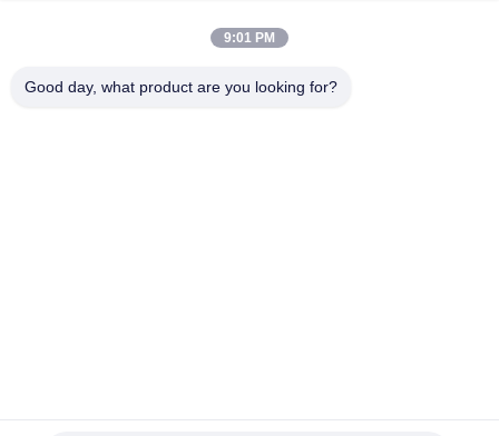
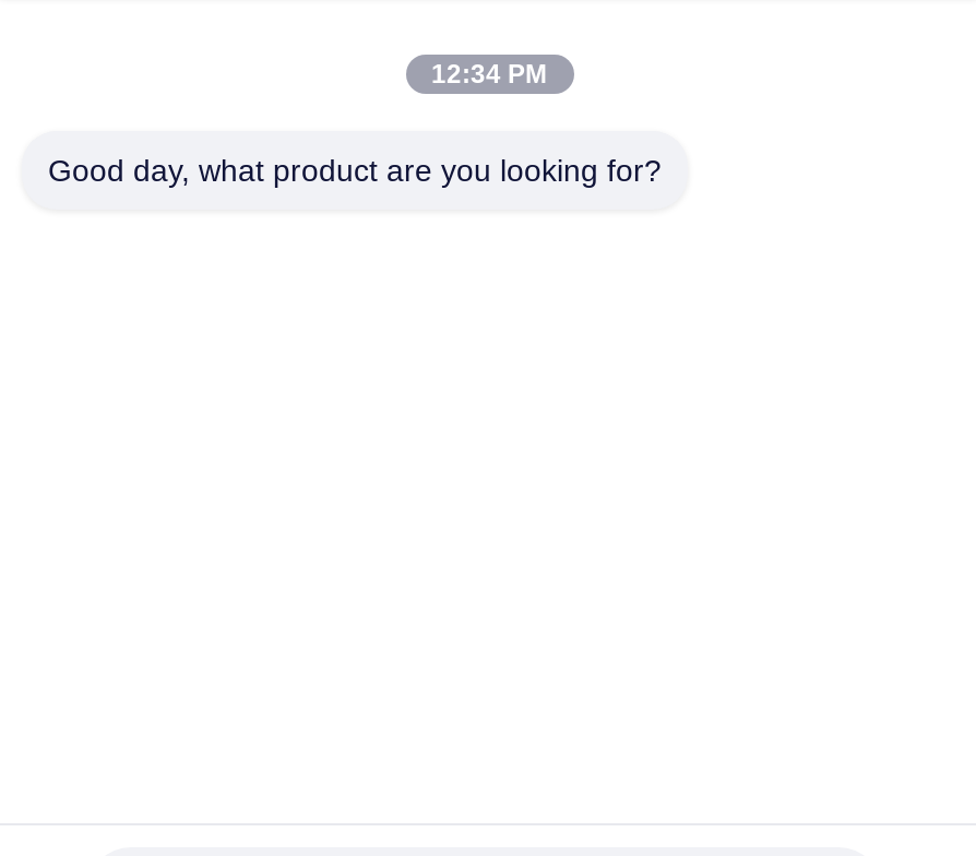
- 9:01 PM
+ 12:34 PM
